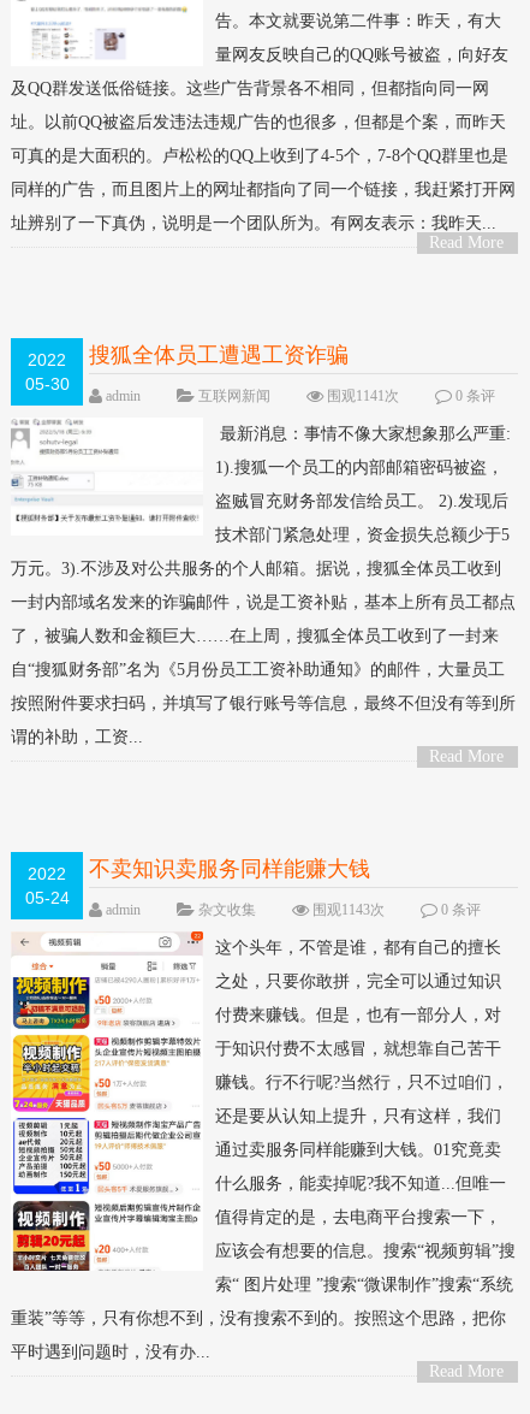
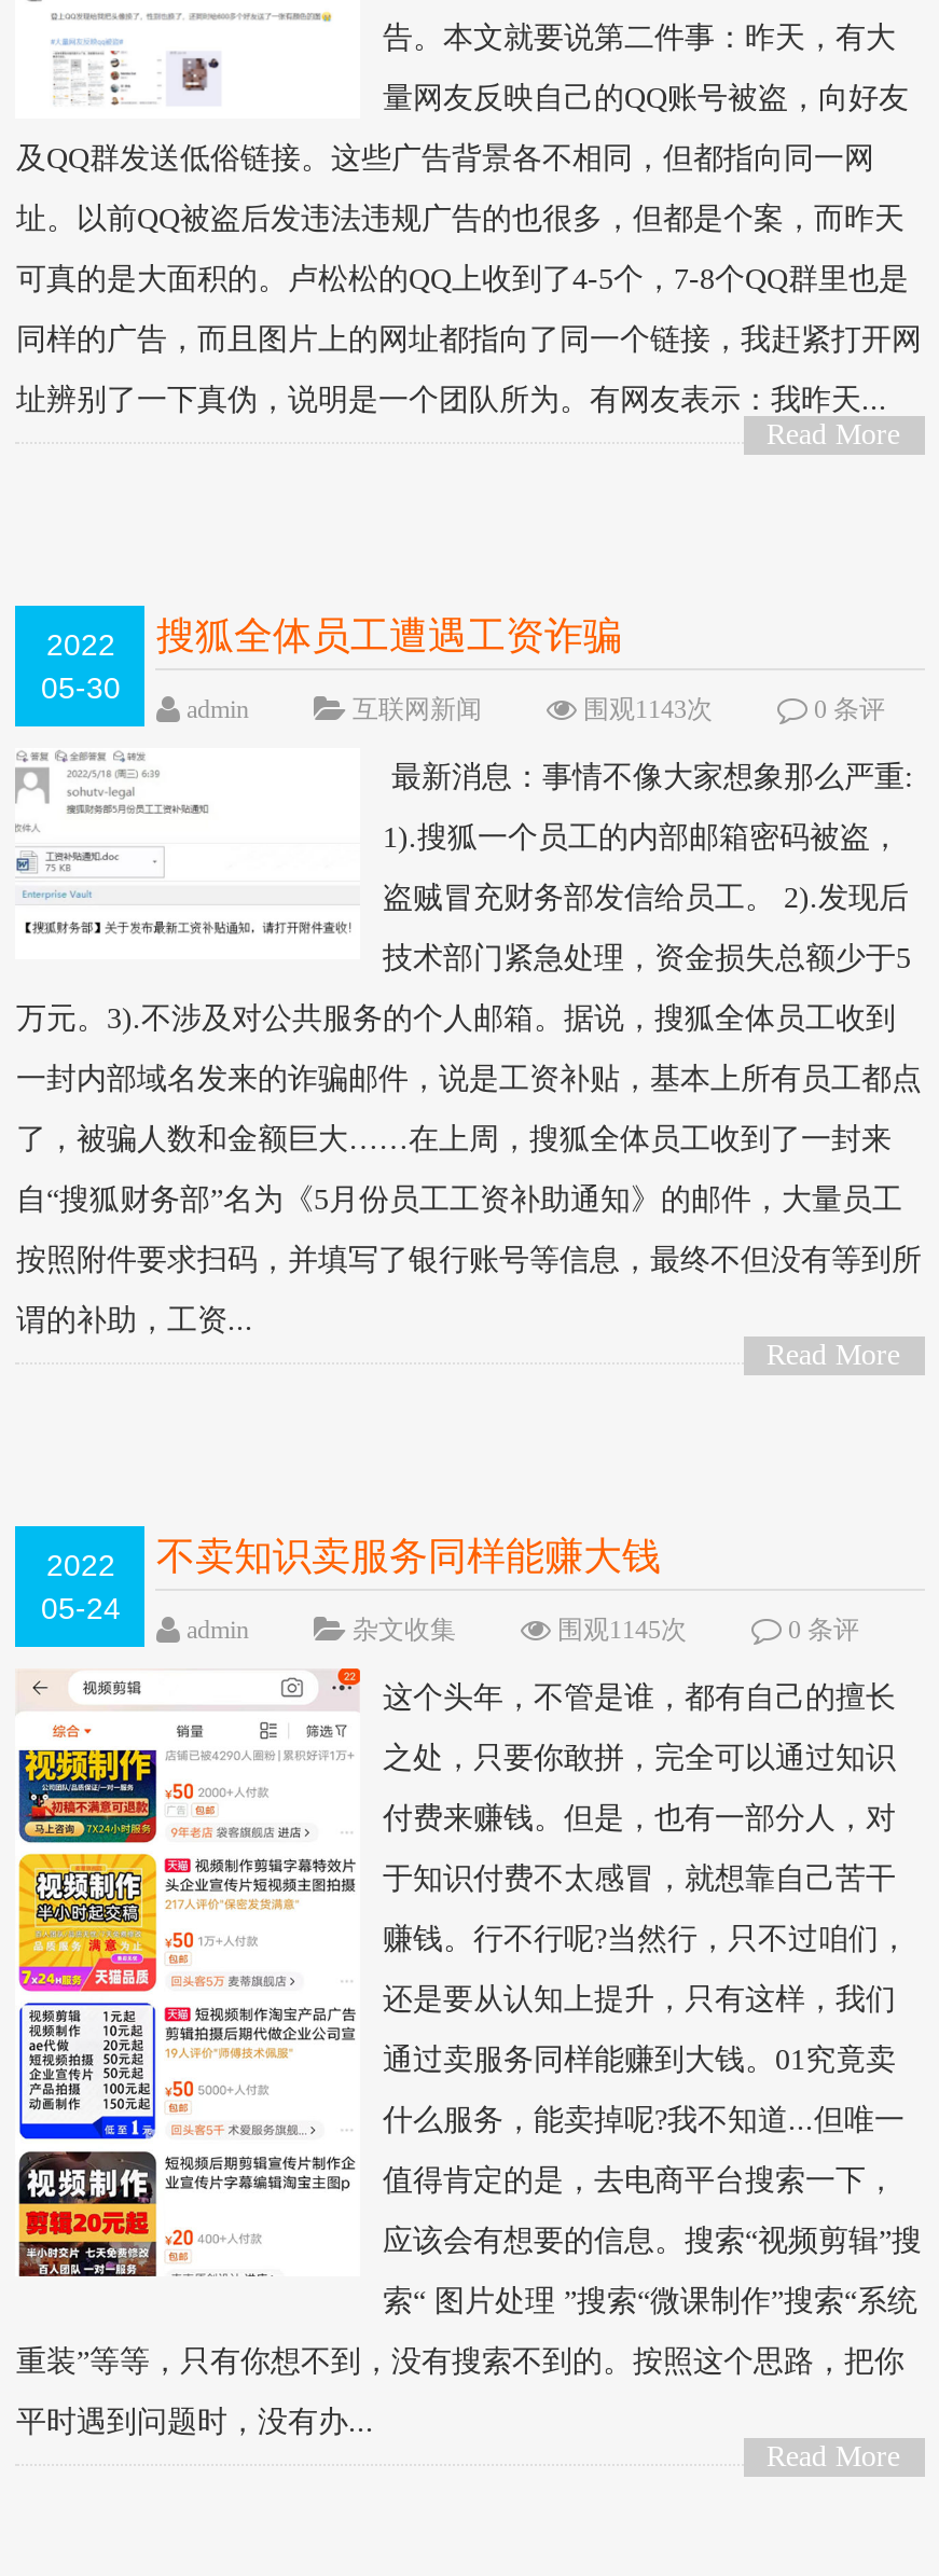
- 围观1141次
+ 围观1143次

- 围观1143次
+ 围观1145次
